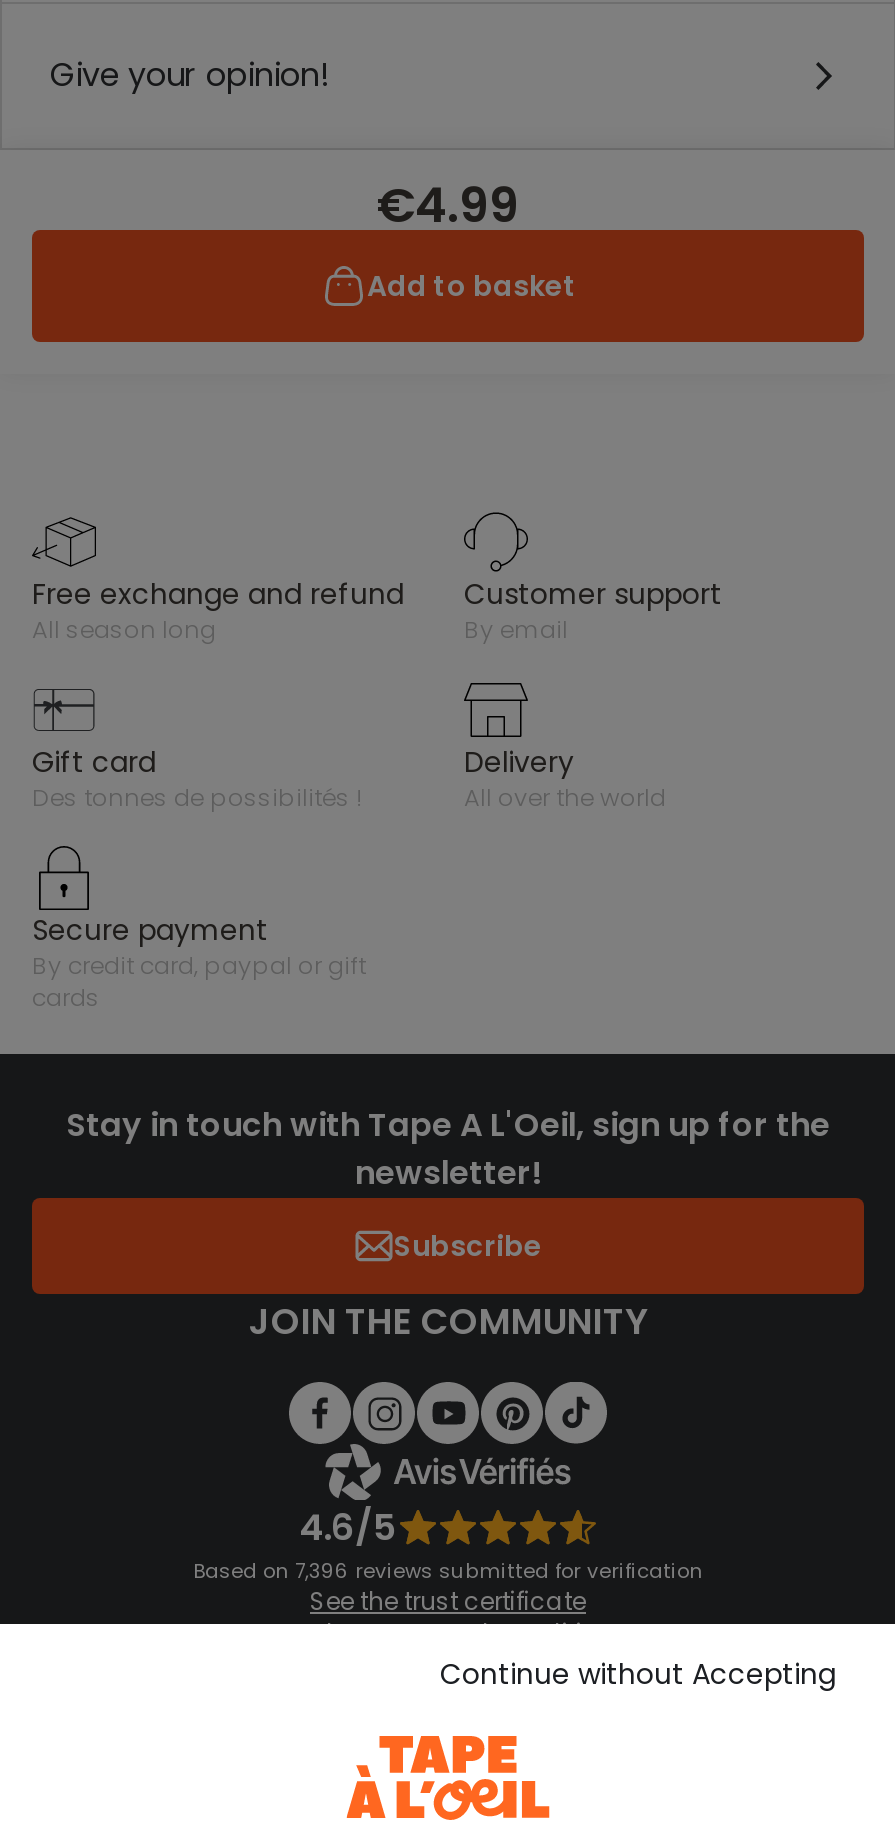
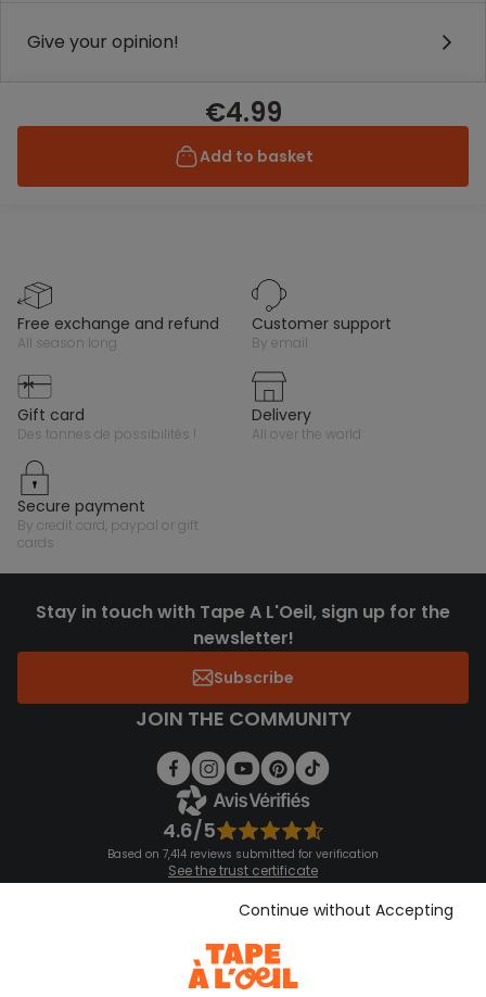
- Based on 7,396 reviews submitted for verification
+ Based on 7,414 reviews submitted for verification
